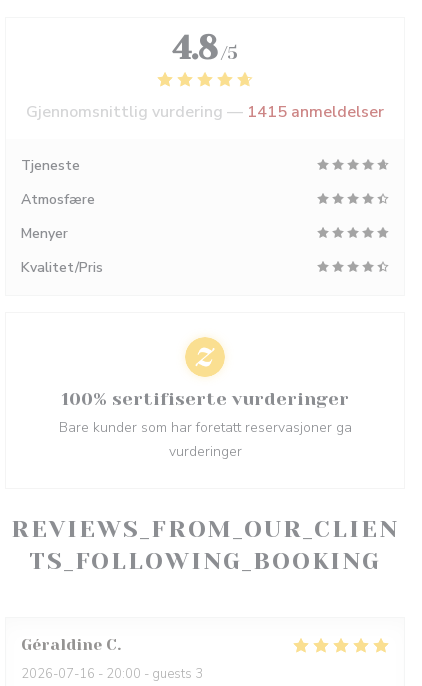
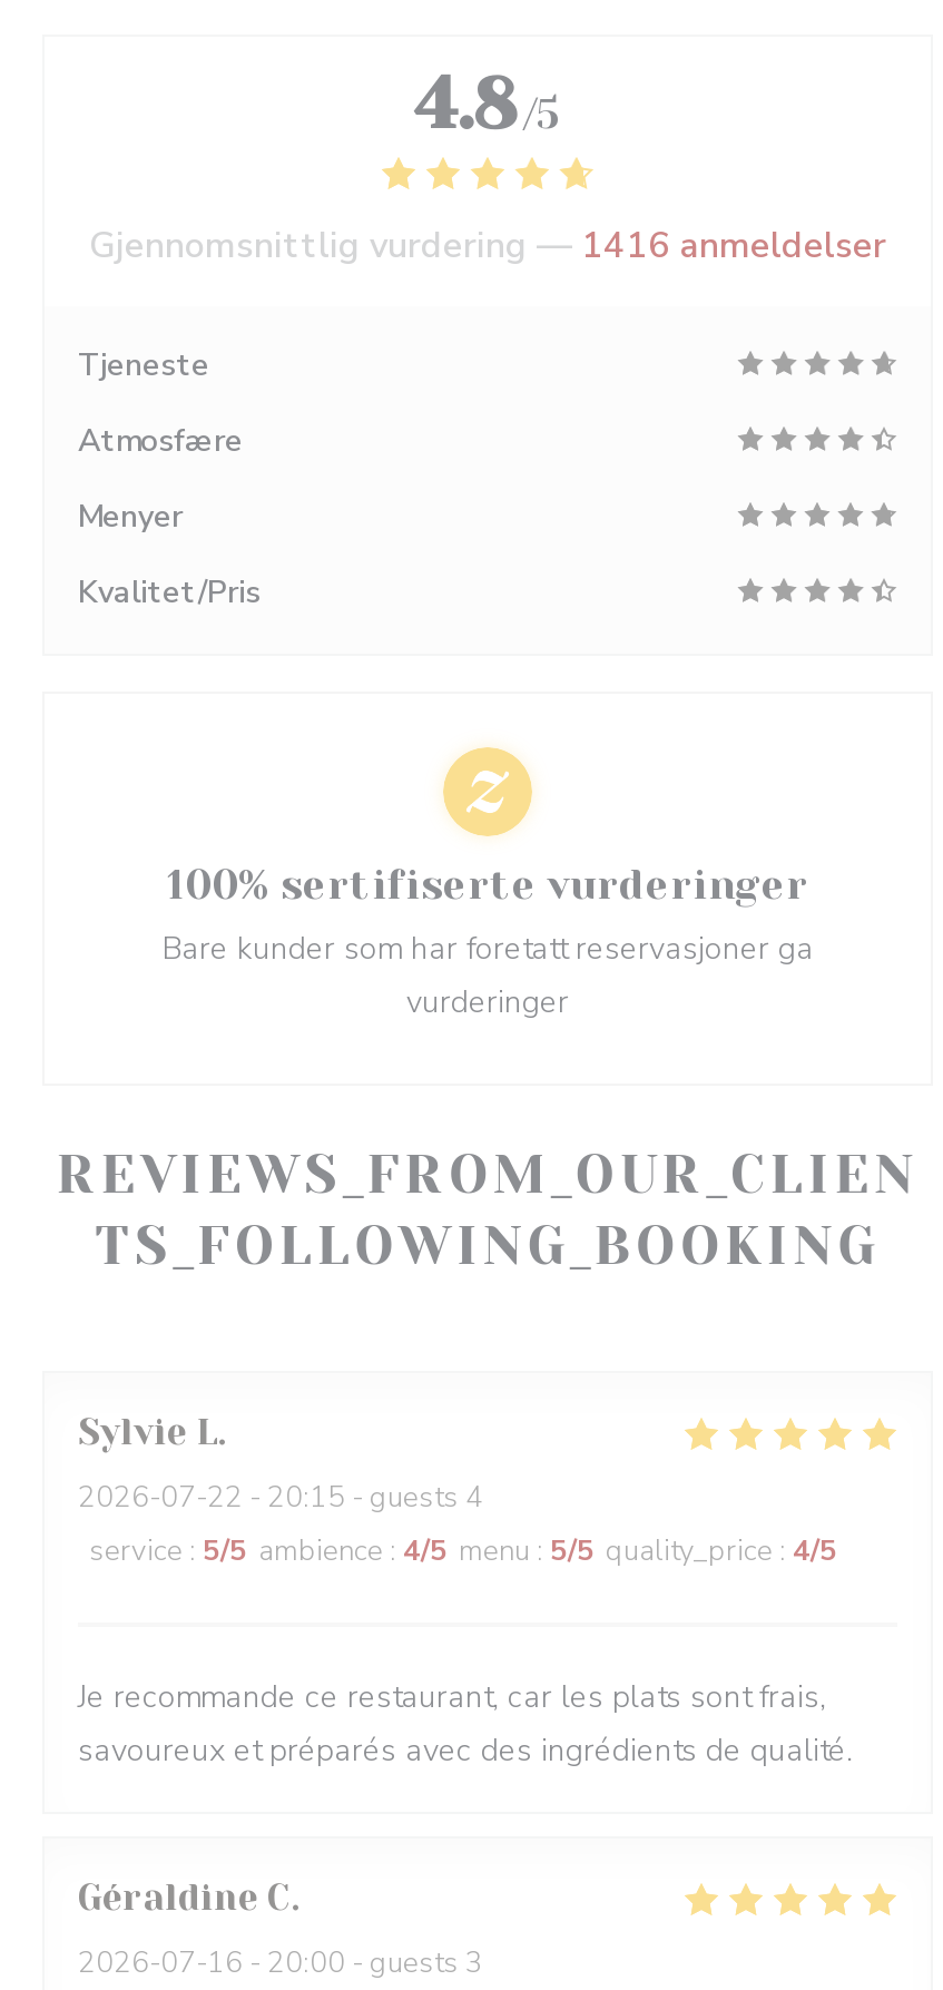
- Gjennomsnittlig vurdering — 1415 anmeldelser
+ Gjennomsnittlig vurdering — 1416 anmeldelser

+ Sylvie L
+ 2026-07-22 - 20:15 - guests 4
+ service: 5/5 ambience: 4/5 menu: 5/5 quality_price: 4/5
+ Je recommande ce restaurant, car les plats sont frais,
+ savoureux et préparés avec des ingrédients de qualité.
